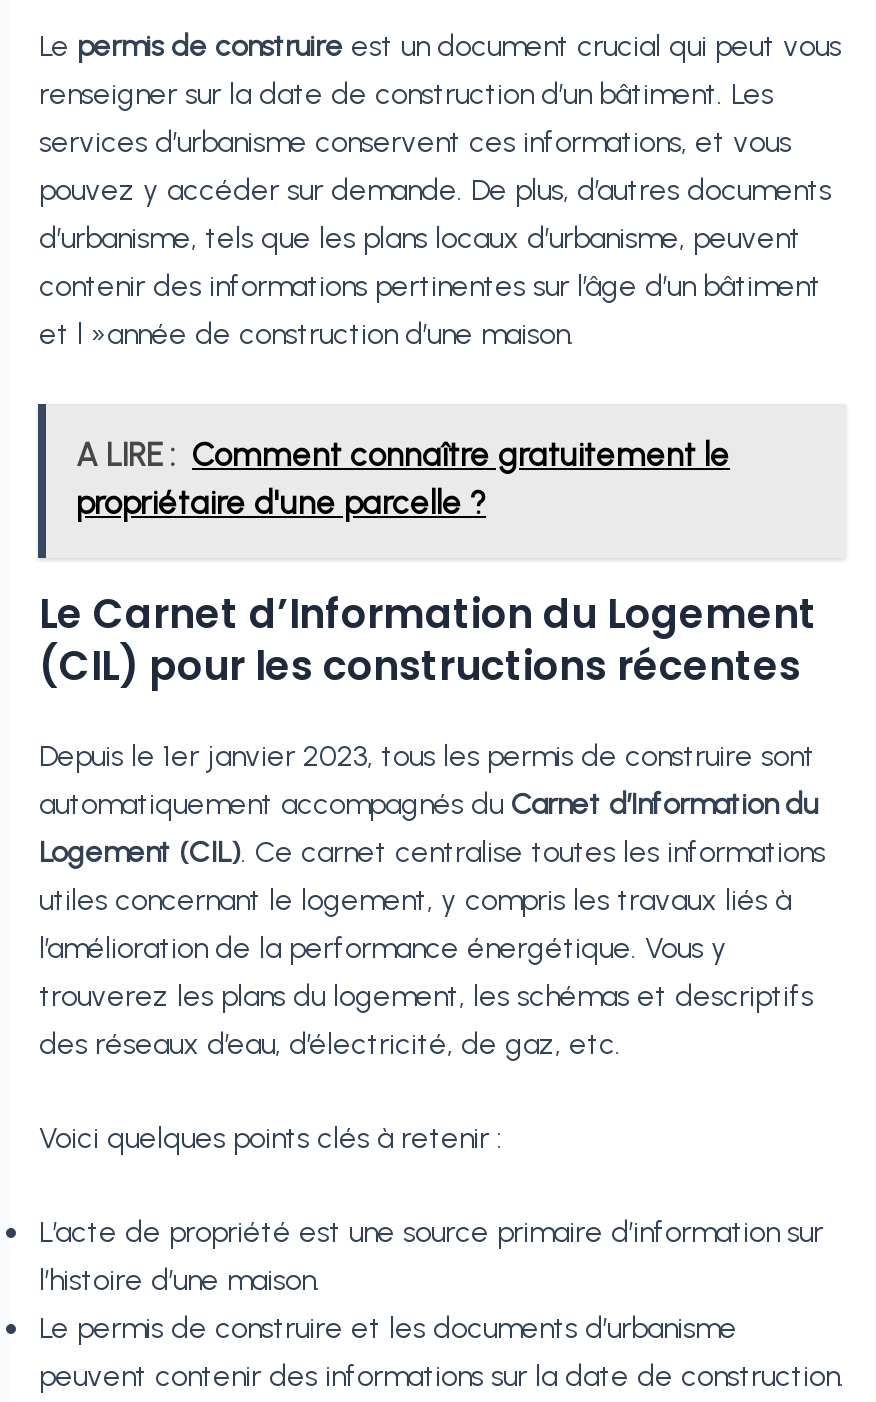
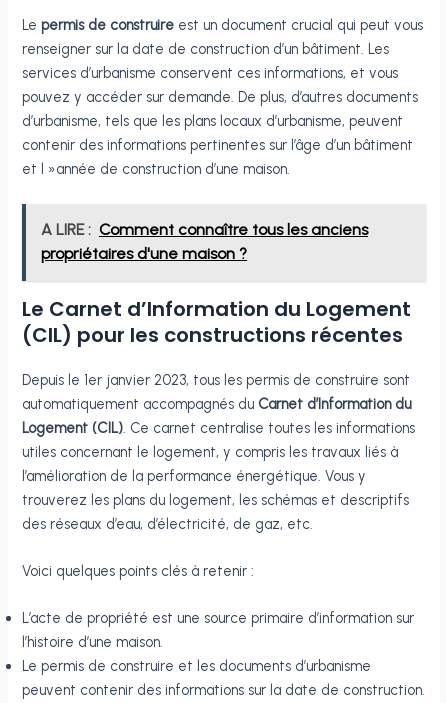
- A LIRE : Comment connaître gratuitement le
- propriétaire d'une parcelle ?
+ A LIRE : Comment connaître tous les anciens
+ propriétaires d'une maison ?
